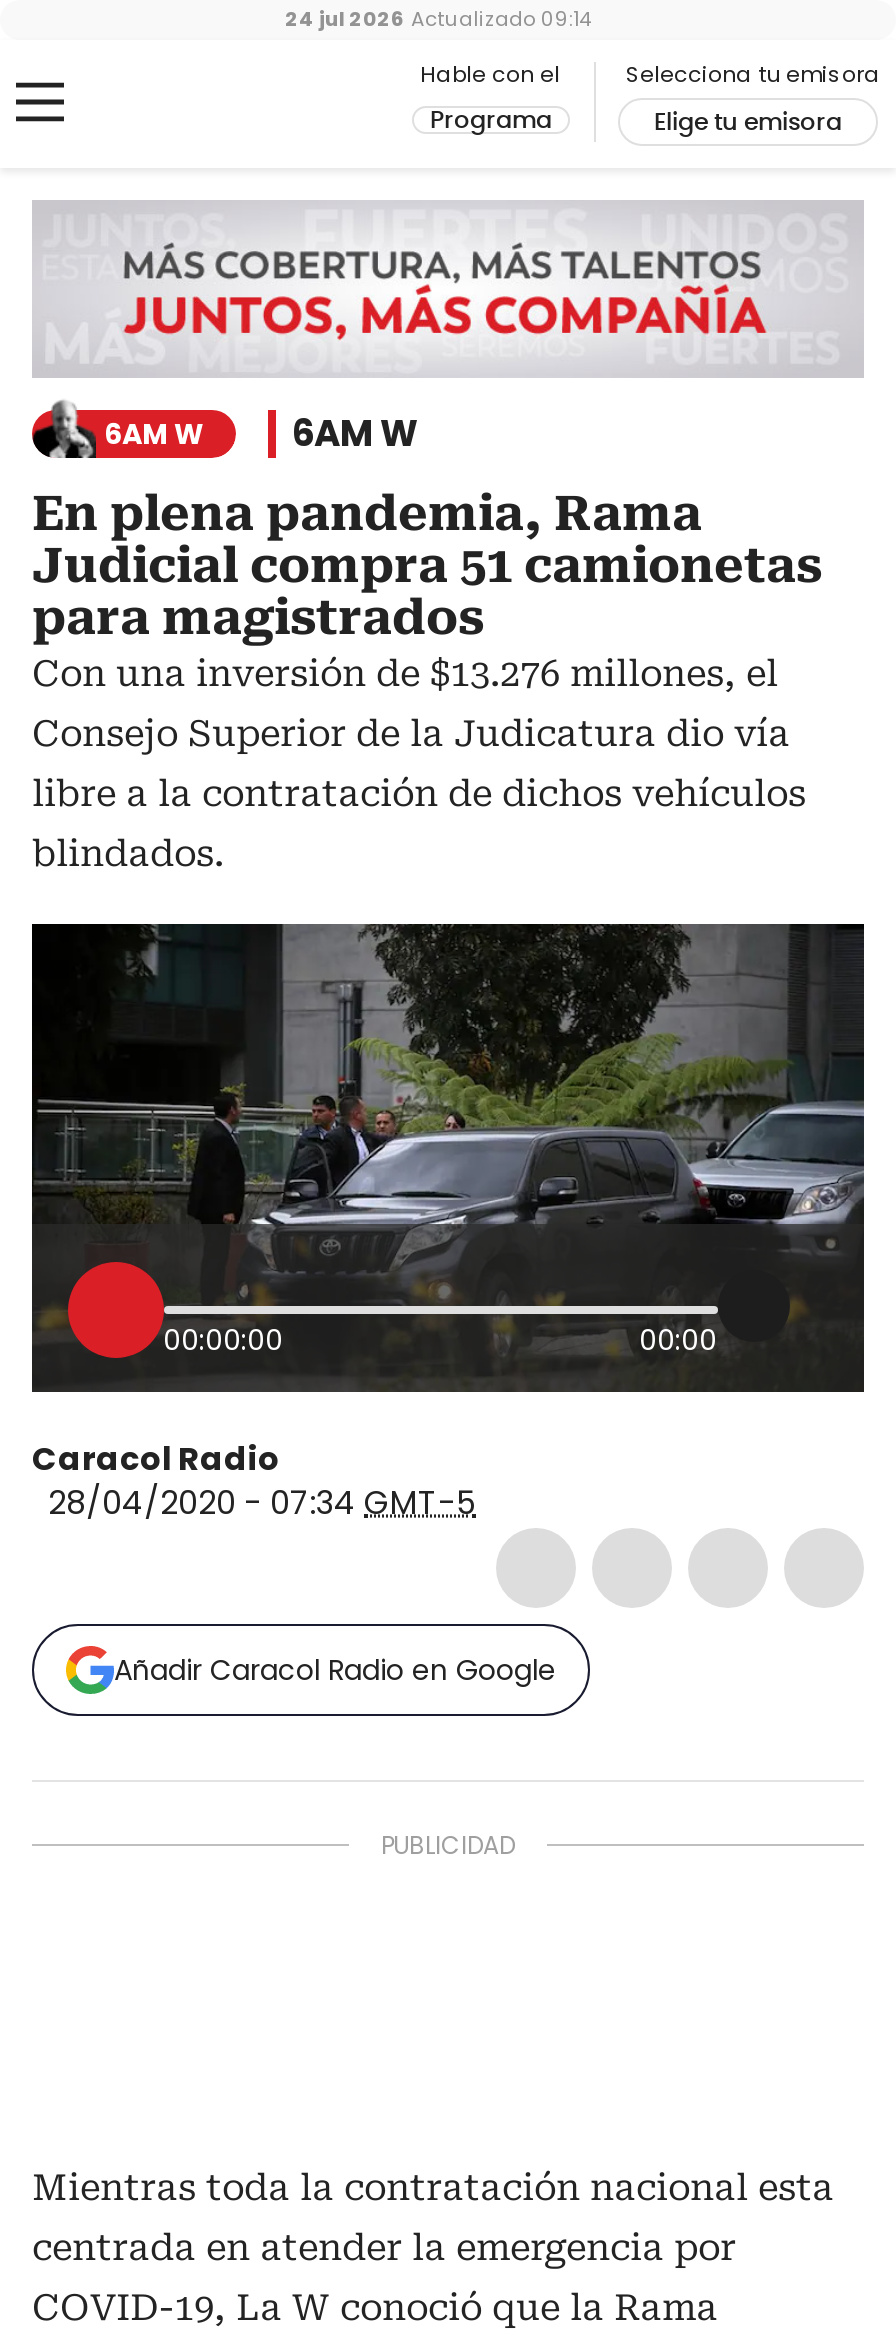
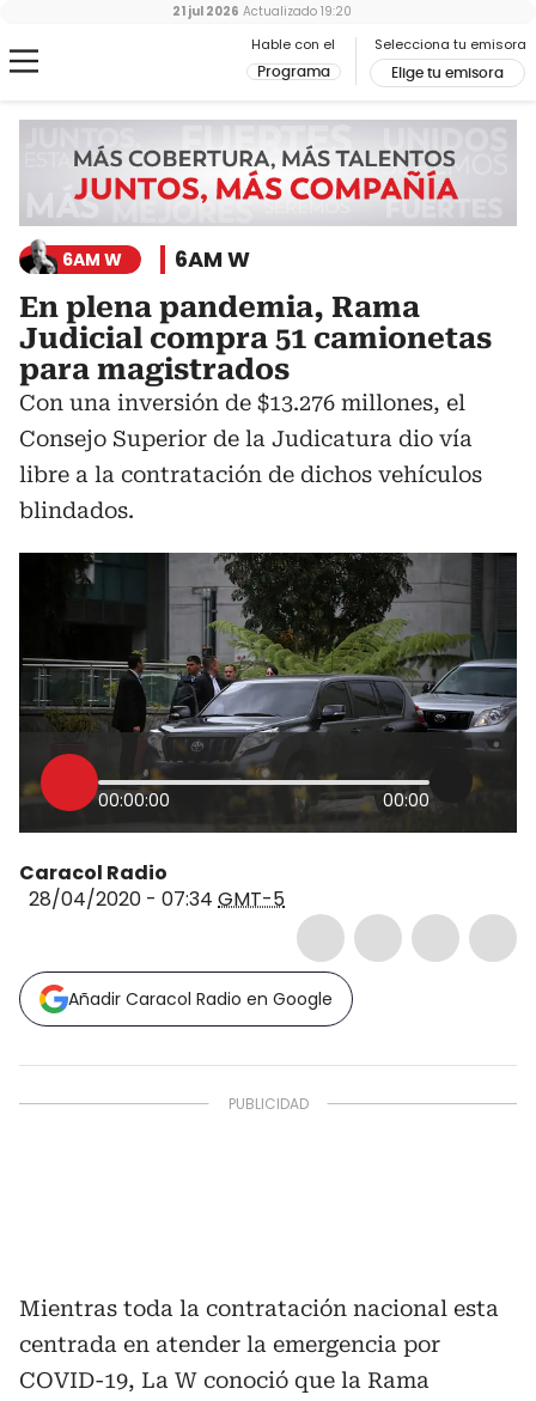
- 24 jul 2026 Actualizado 09:14
+ 21 jul 2026 Actualizado 19:20
